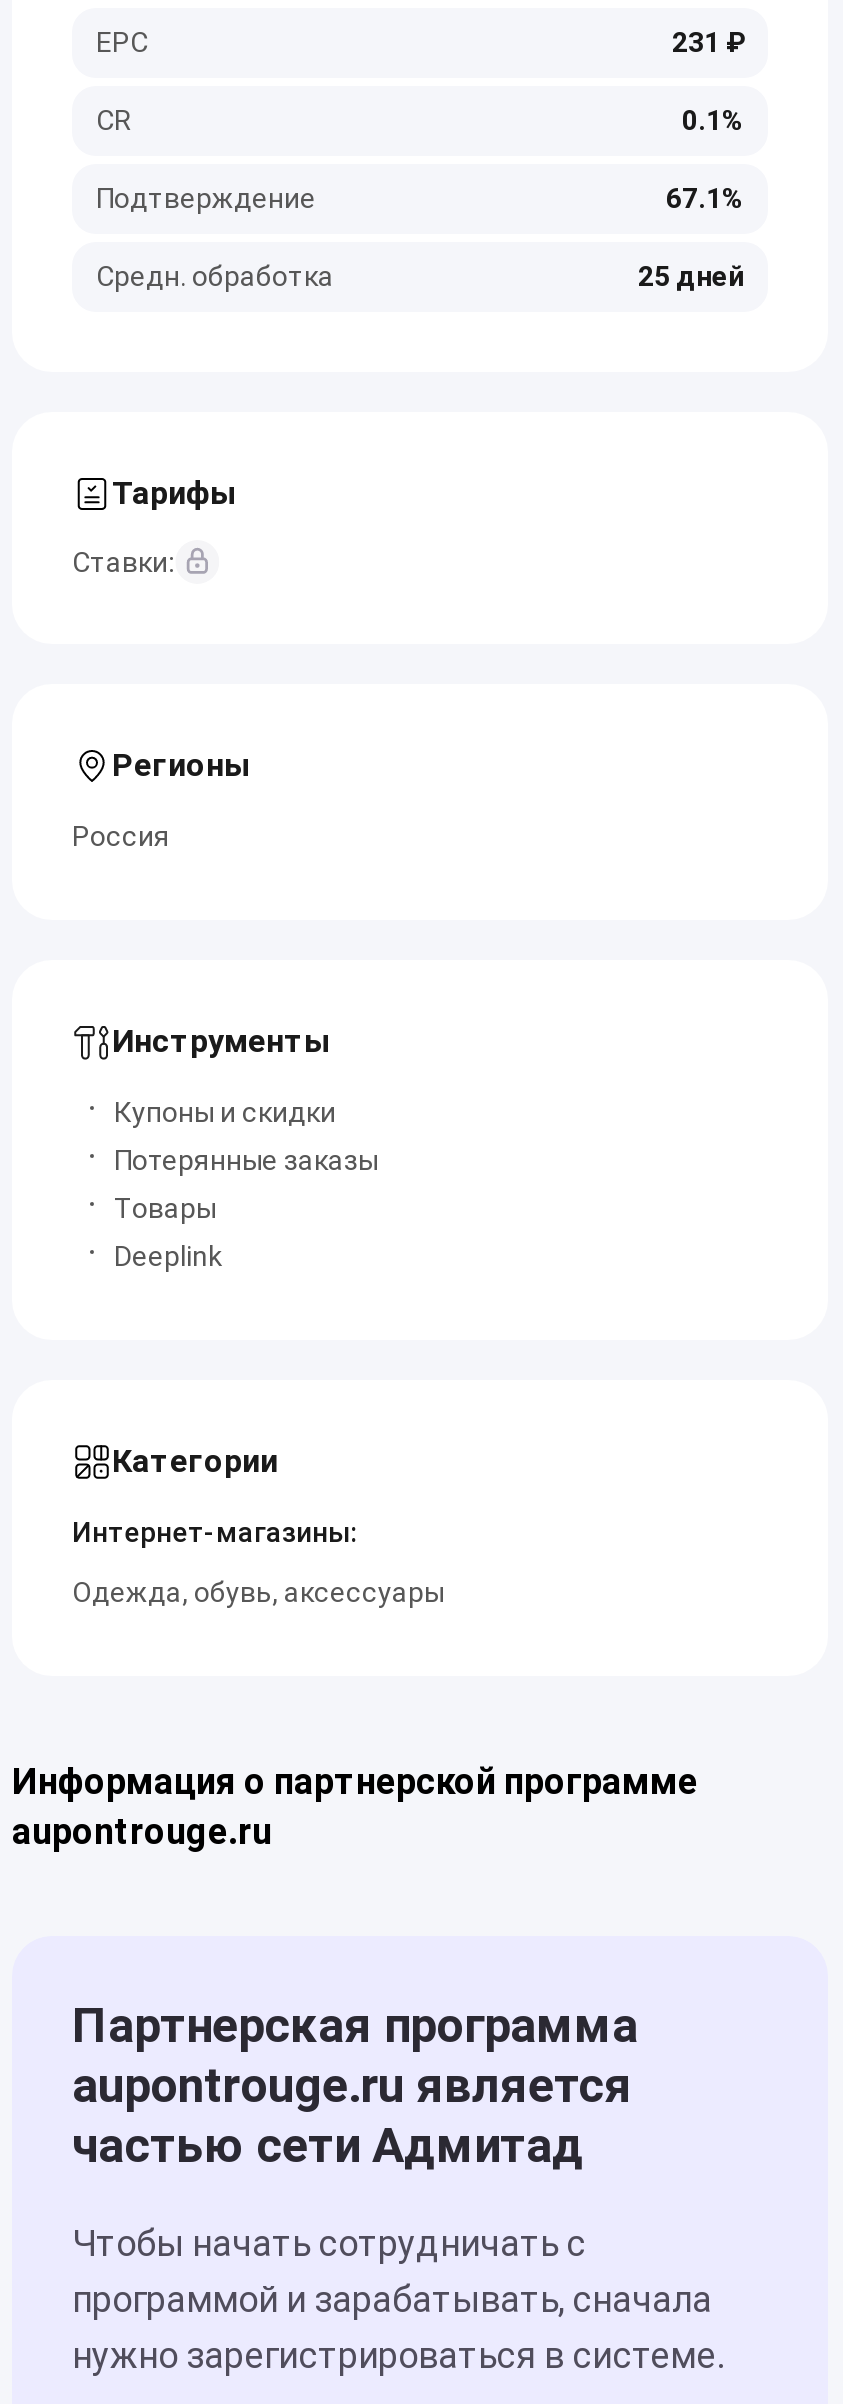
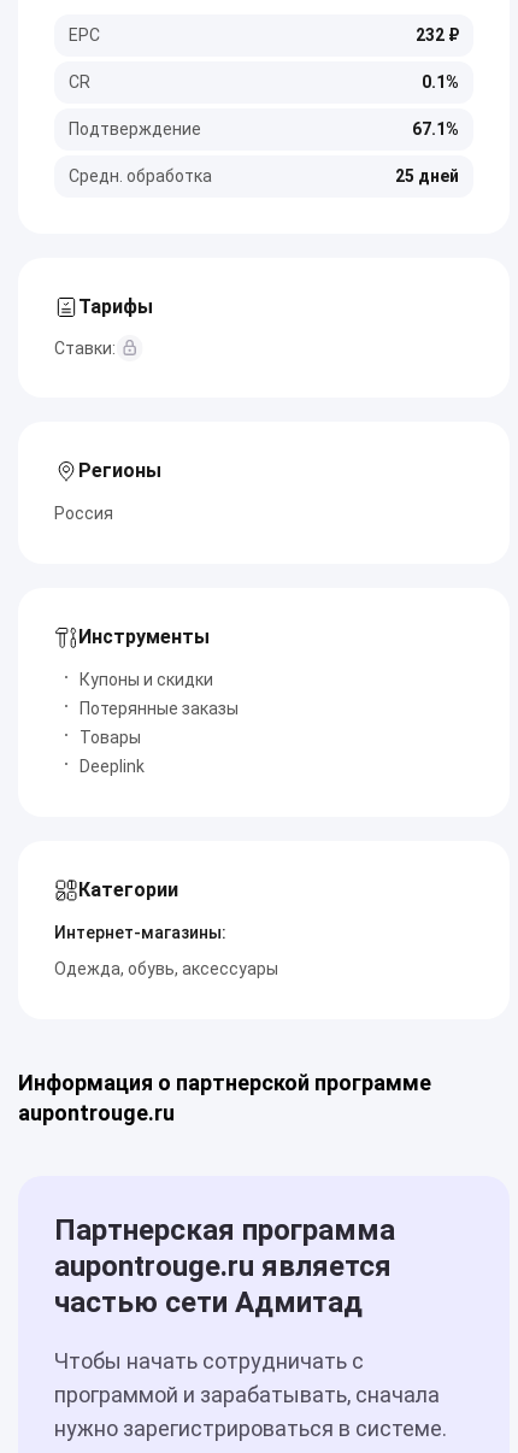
- 231 ₽
+ 232 ₽
